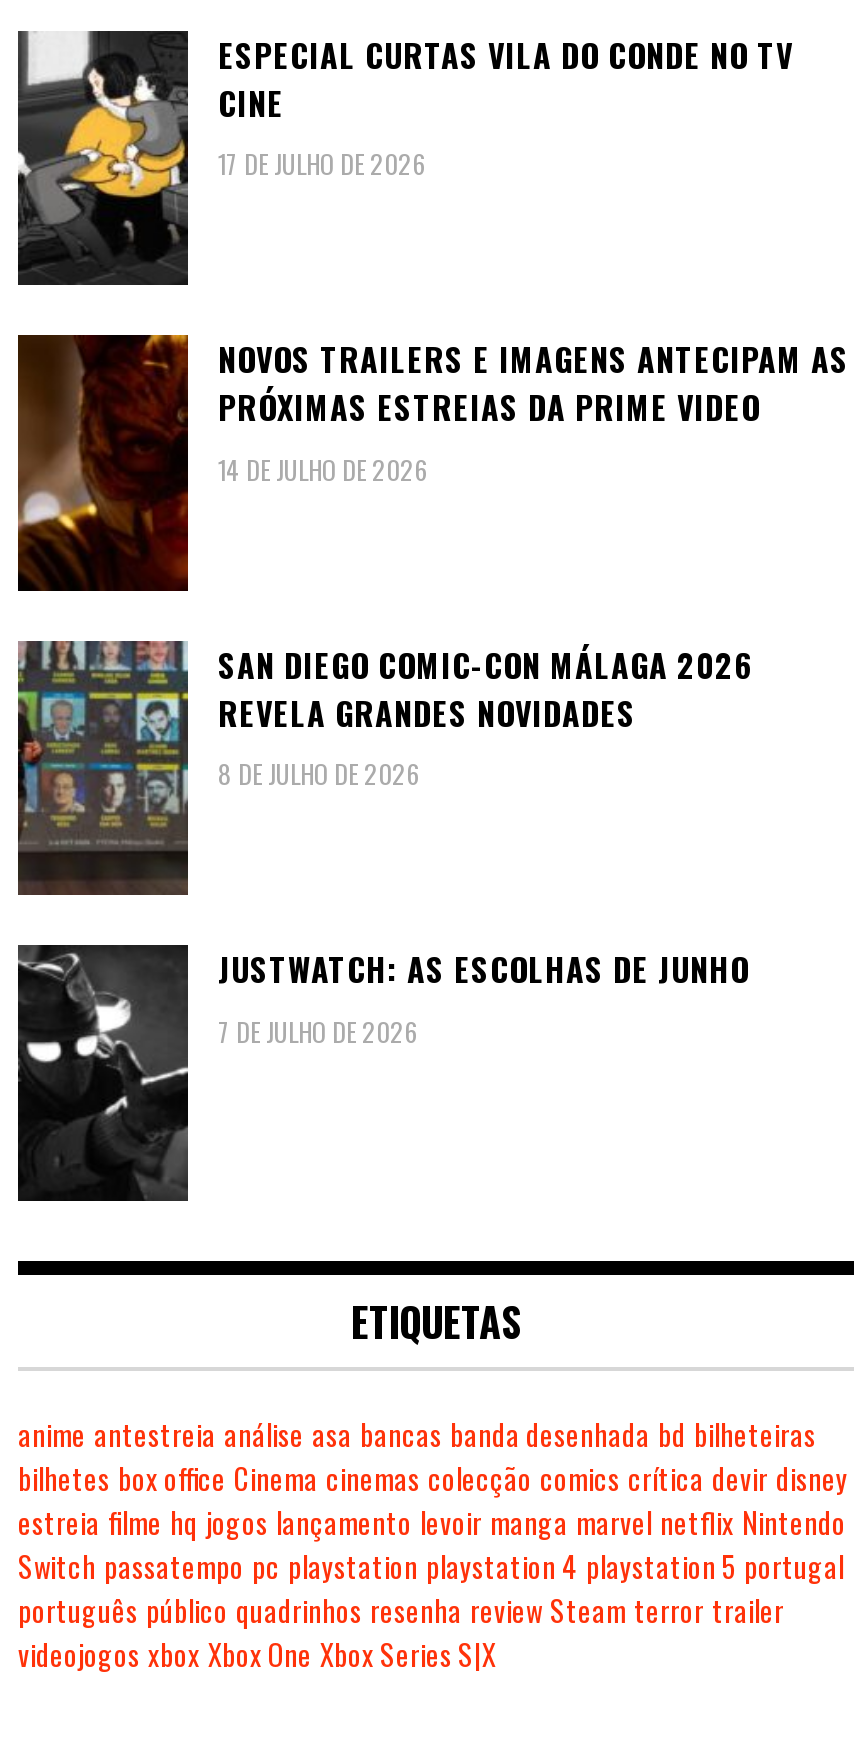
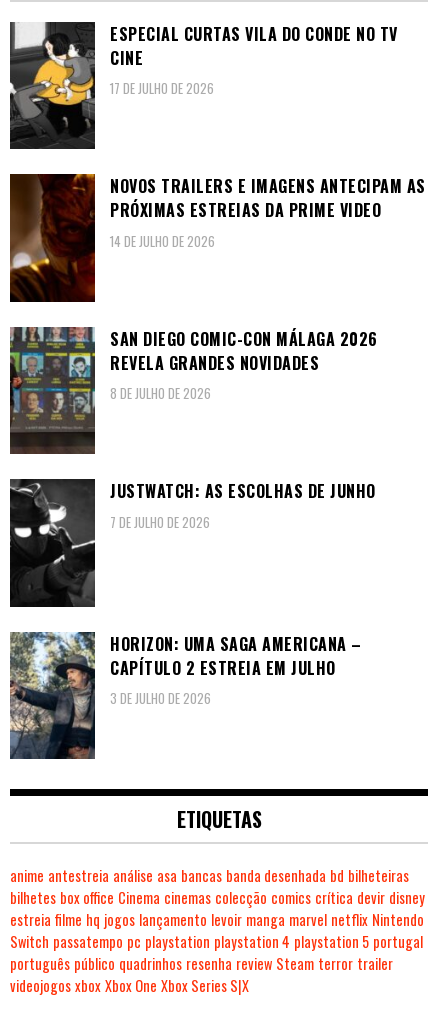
+ [image]
+ HORIZON: UMA SAGA AMERICANA –
+ CAPÍTULO 2 ESTREIA EM JULHO
+ 3 DE JULHO DE 2026
